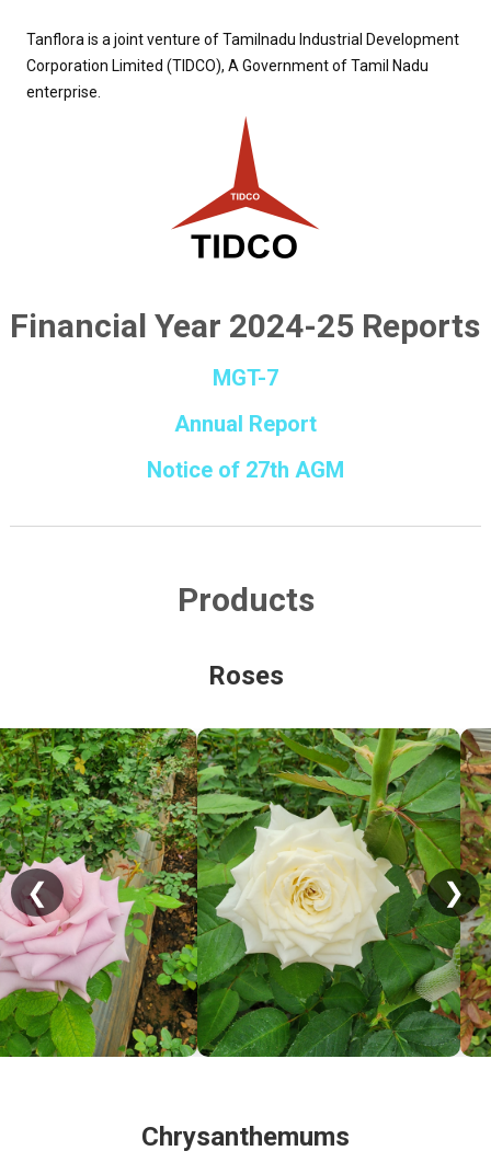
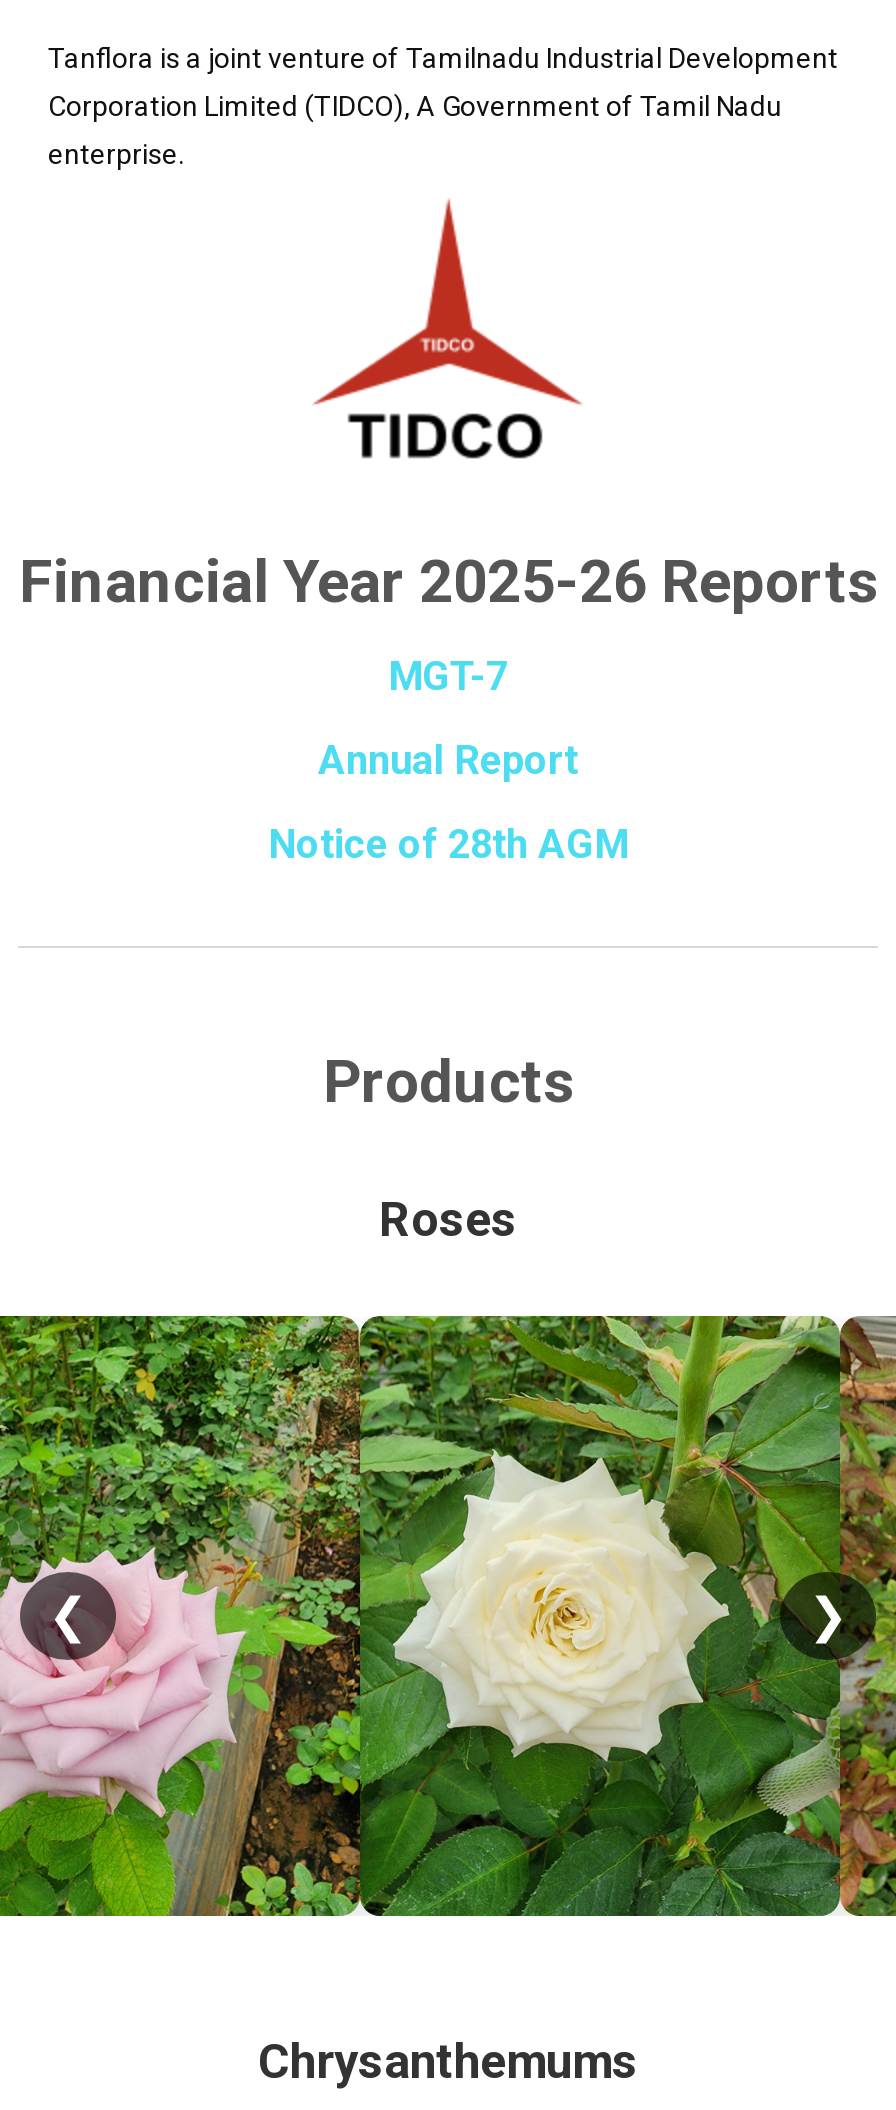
- Financial Year 2024-25 Reports
+ Financial Year 2025-26 Reports

- Notice of 27th AGM
+ Notice of 28th AGM
